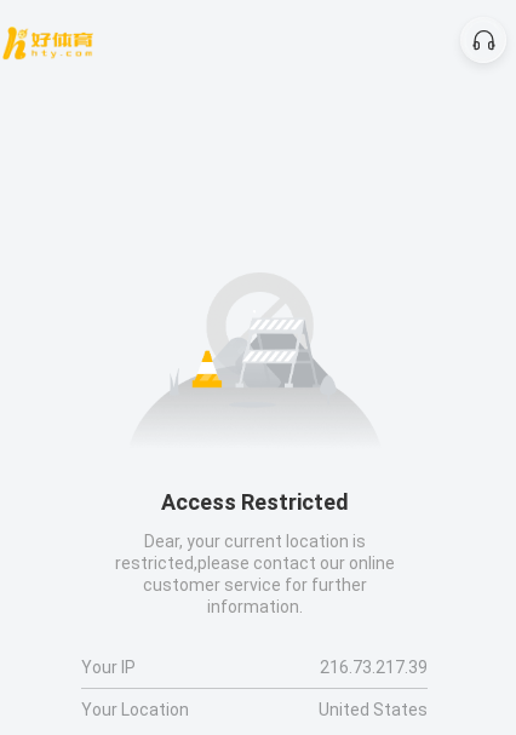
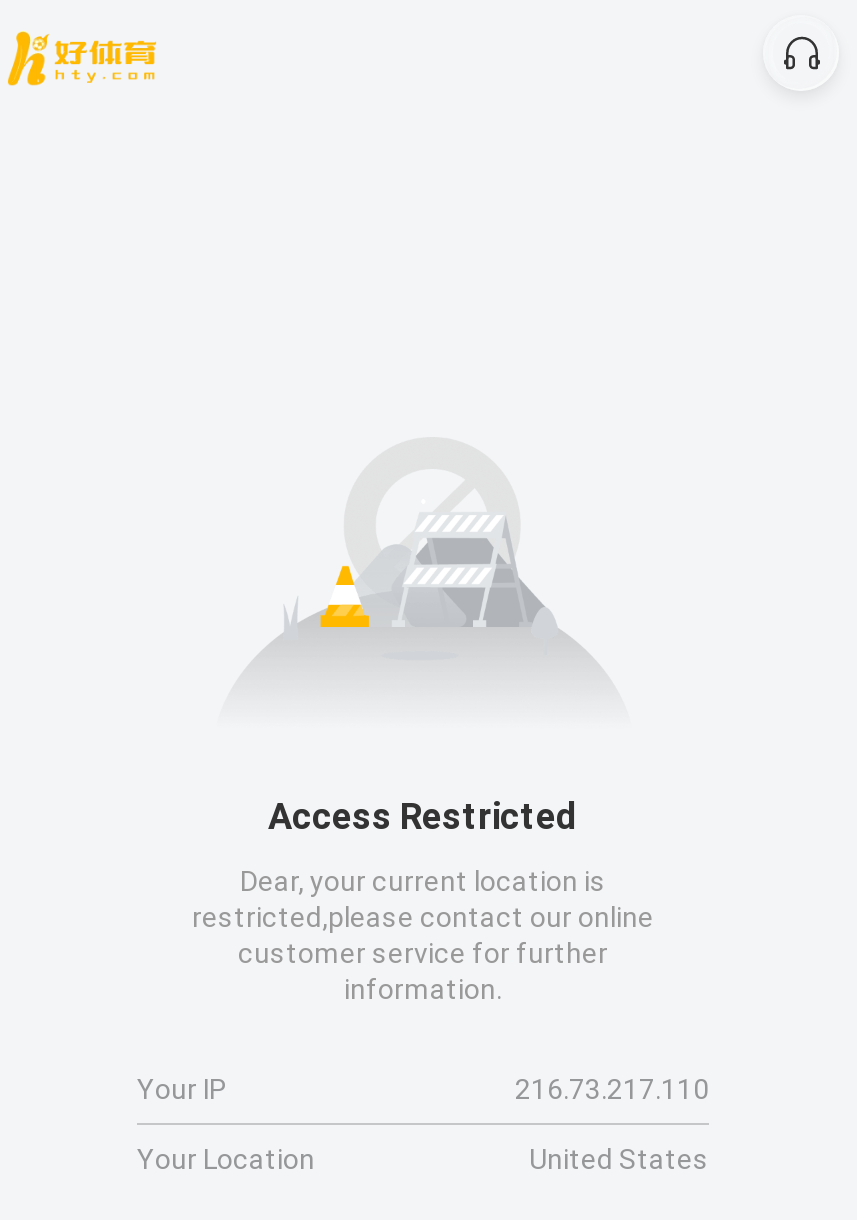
- 216.73.217.39
+ 216.73.217.110
